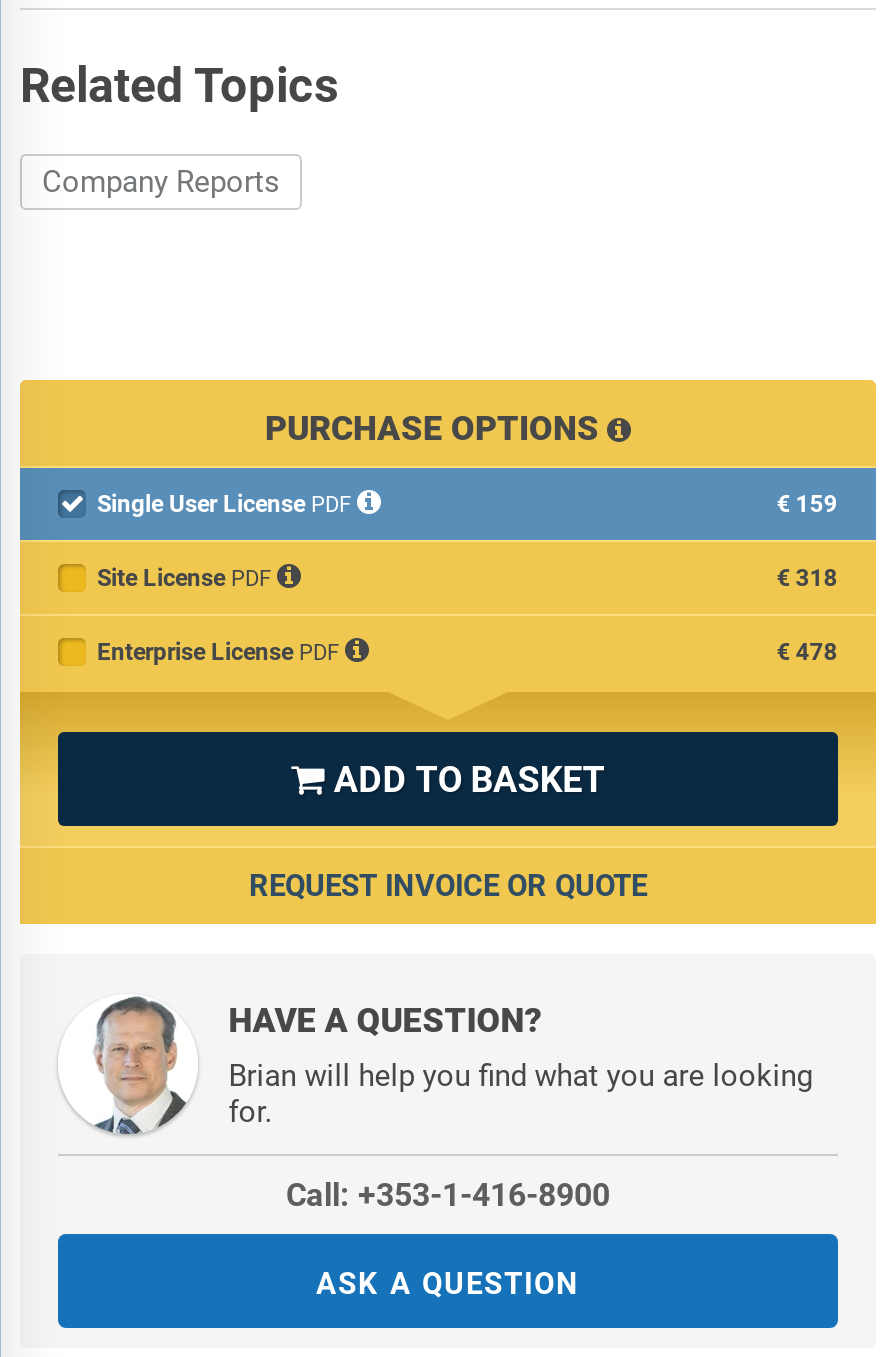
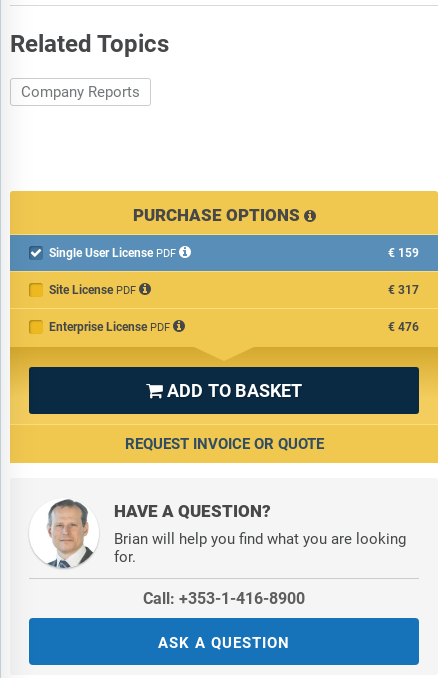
- €318
+ €317

- €478
+ €476
